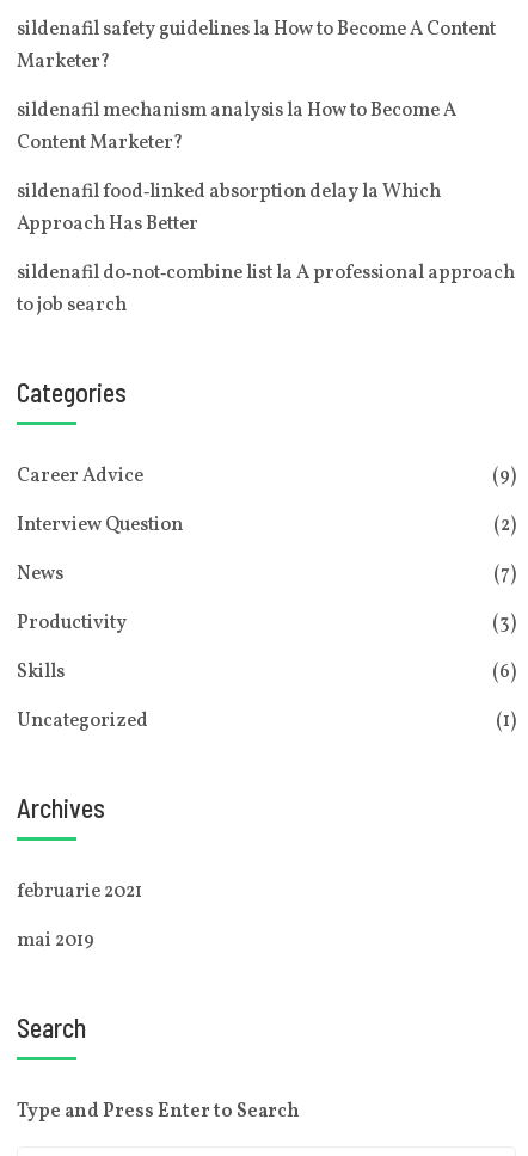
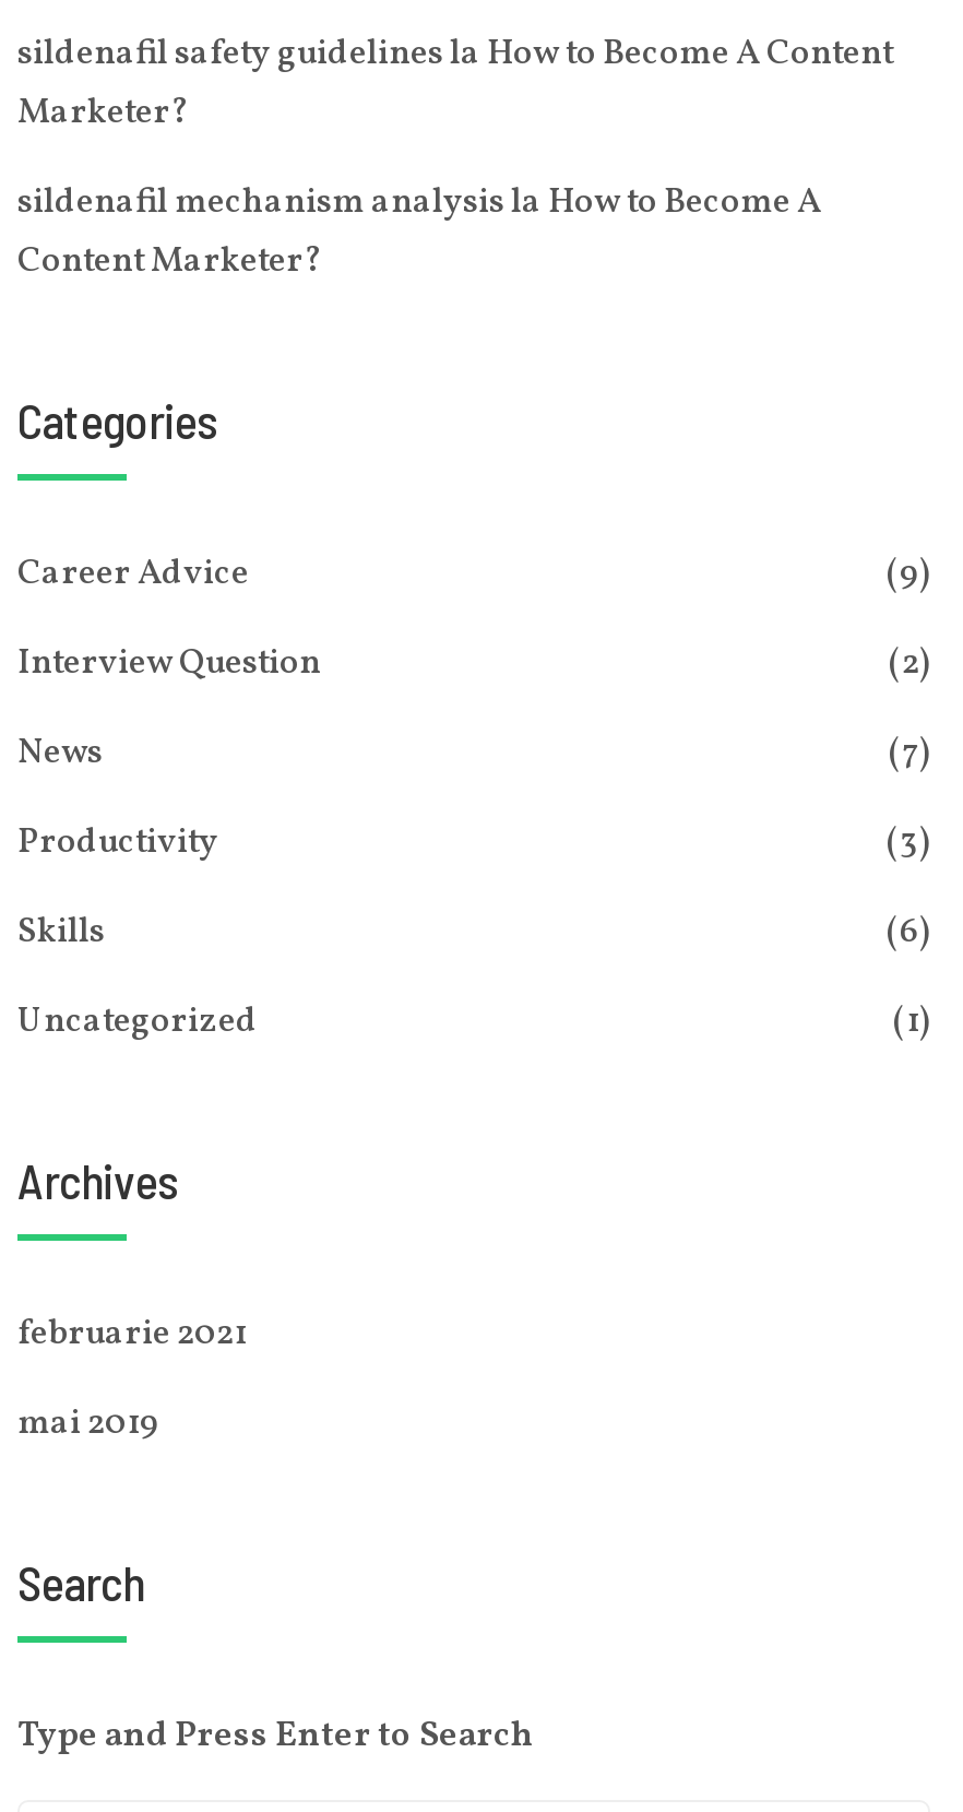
- sildenafil food‑linked absorption delay la Which
- Approach Has Better
- sildenafil do‑not‑combine list la A professional approach
- to job search
